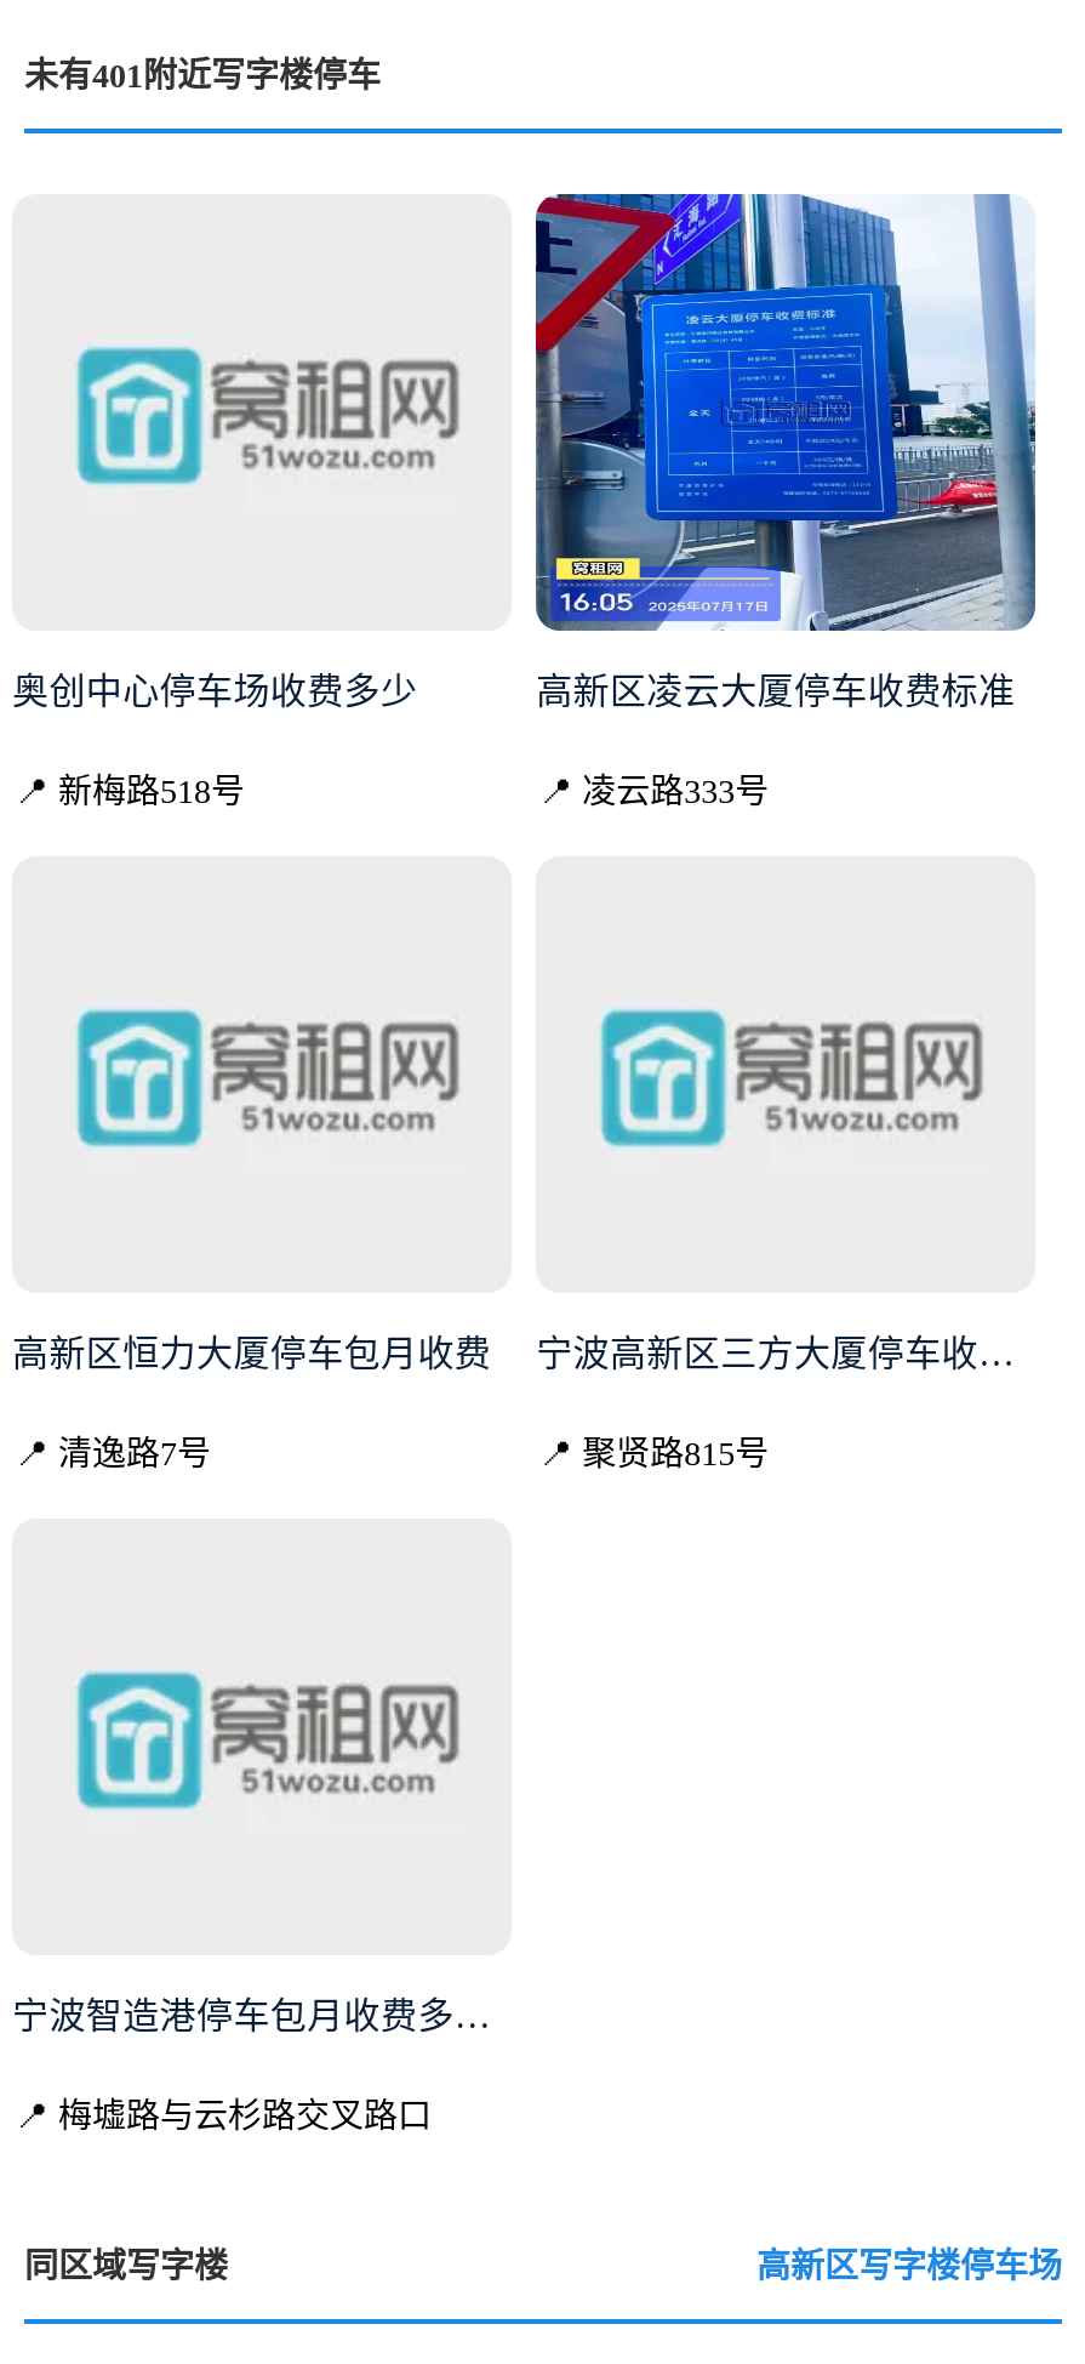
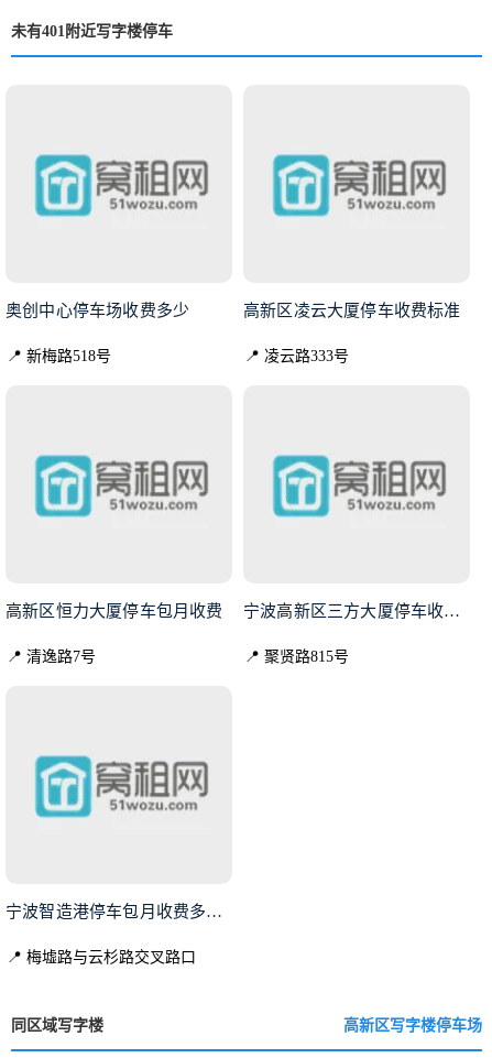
- [image]
+ [image]
